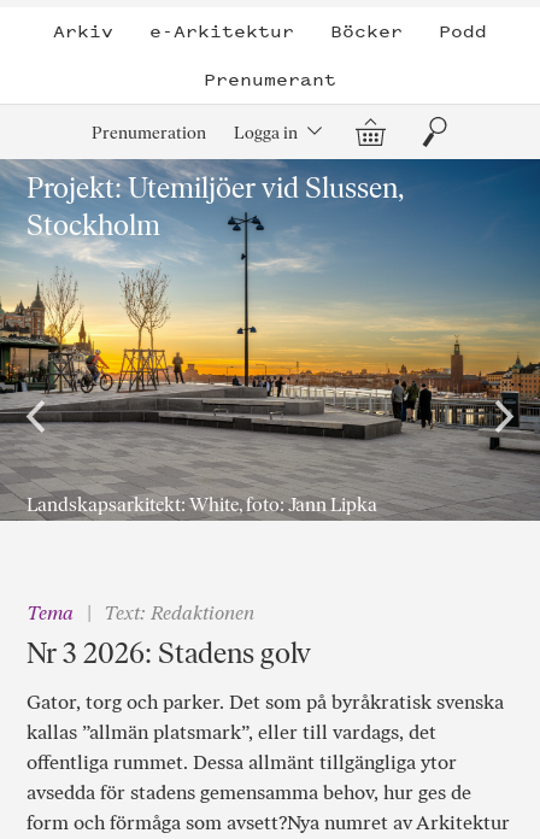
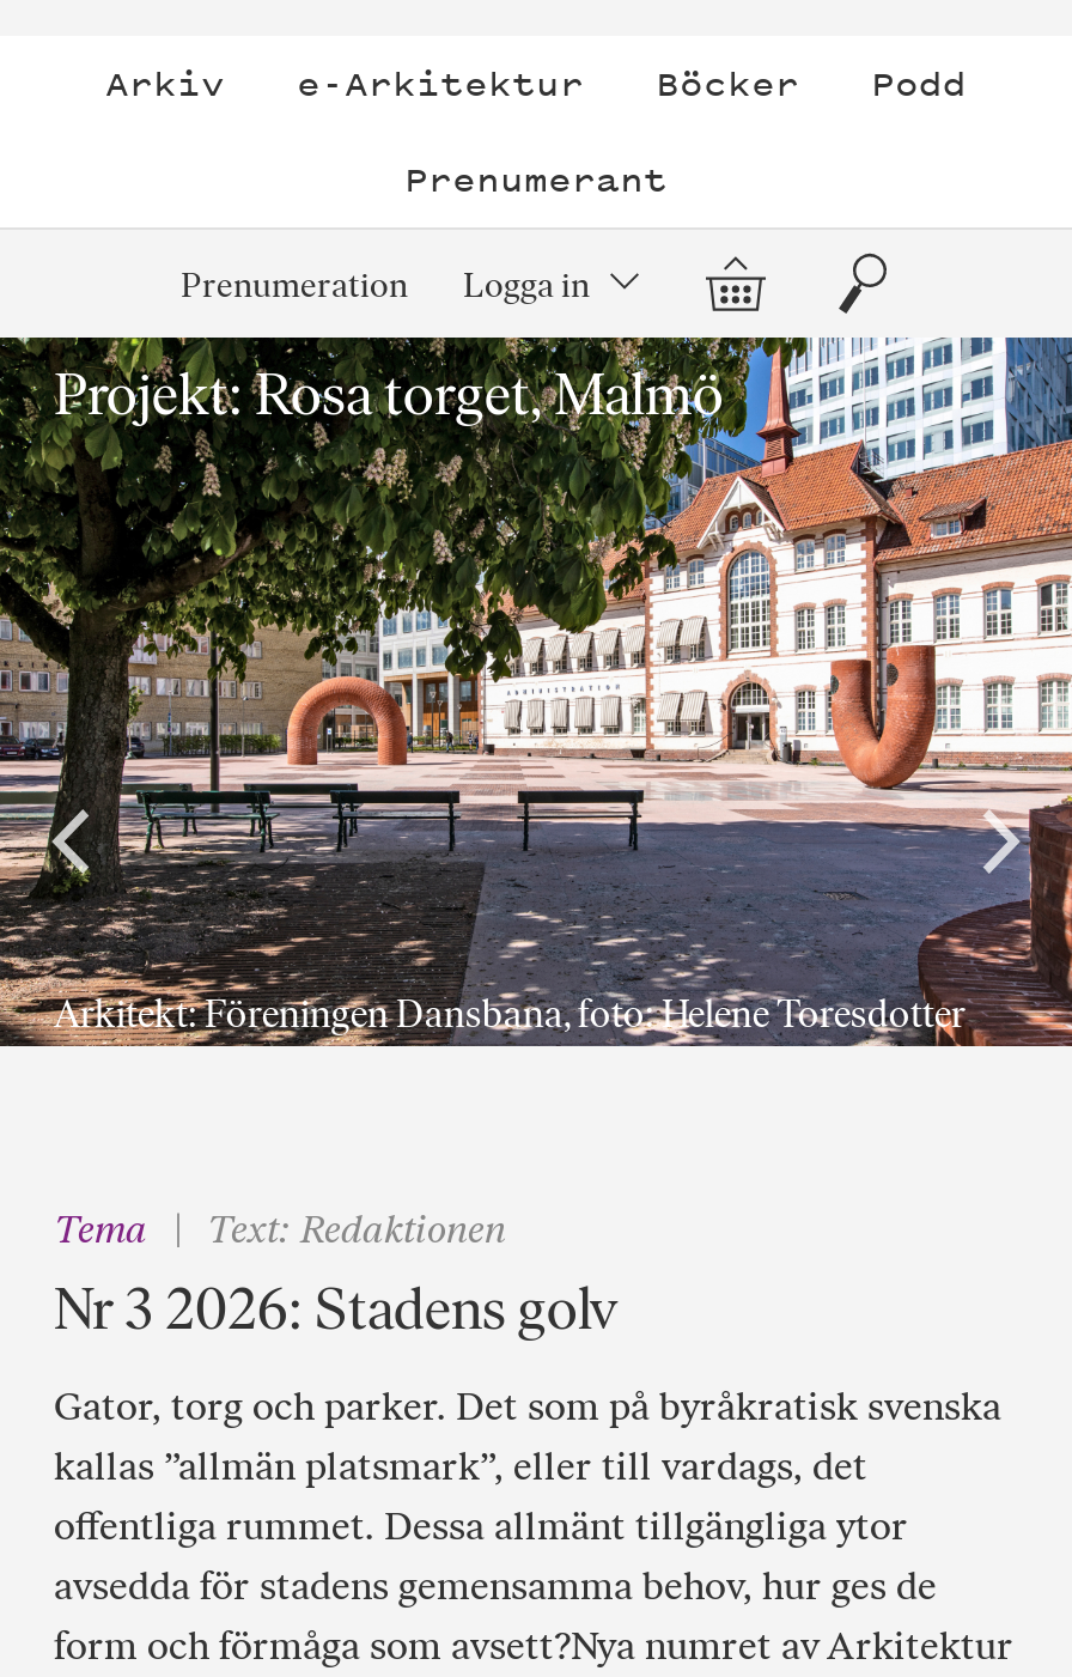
- [image]
- Projekt: Utemiljöer vid Slussen,
- Stockholm
+ [image]
+ Projekt: Rosa torget, Malmö

- Landskapsarkitekt: White, foto: Jann Lipka
+ Arkitekt: Föreningen Dansbana, foto: Helene Toresdotter
